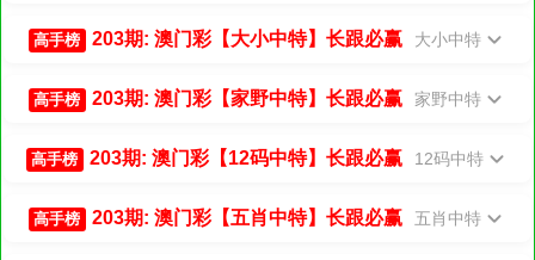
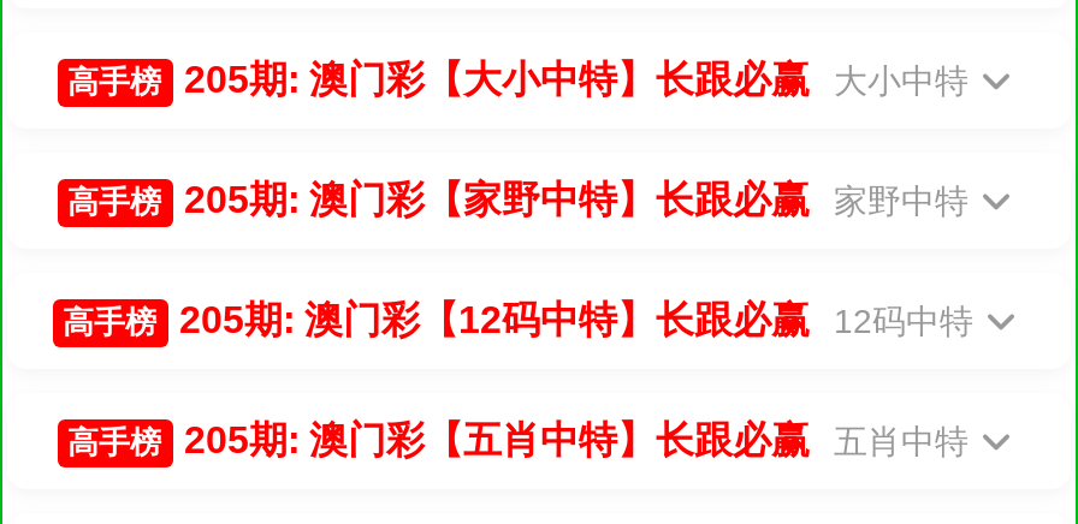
- 203期: 澳门彩【大小中特】长跟必赢
+ 205期: 澳门彩【大小中特】长跟必赢

- 203期: 澳门彩【家野中特】长跟必赢
+ 205期: 澳门彩【家野中特】长跟必赢

- 203期: 澳门彩【12码中特】长跟必赢
+ 205期: 澳门彩【12码中特】长跟必赢

- 203期: 澳门彩【五肖中特】长跟必赢
+ 205期: 澳门彩【五肖中特】长跟必赢
